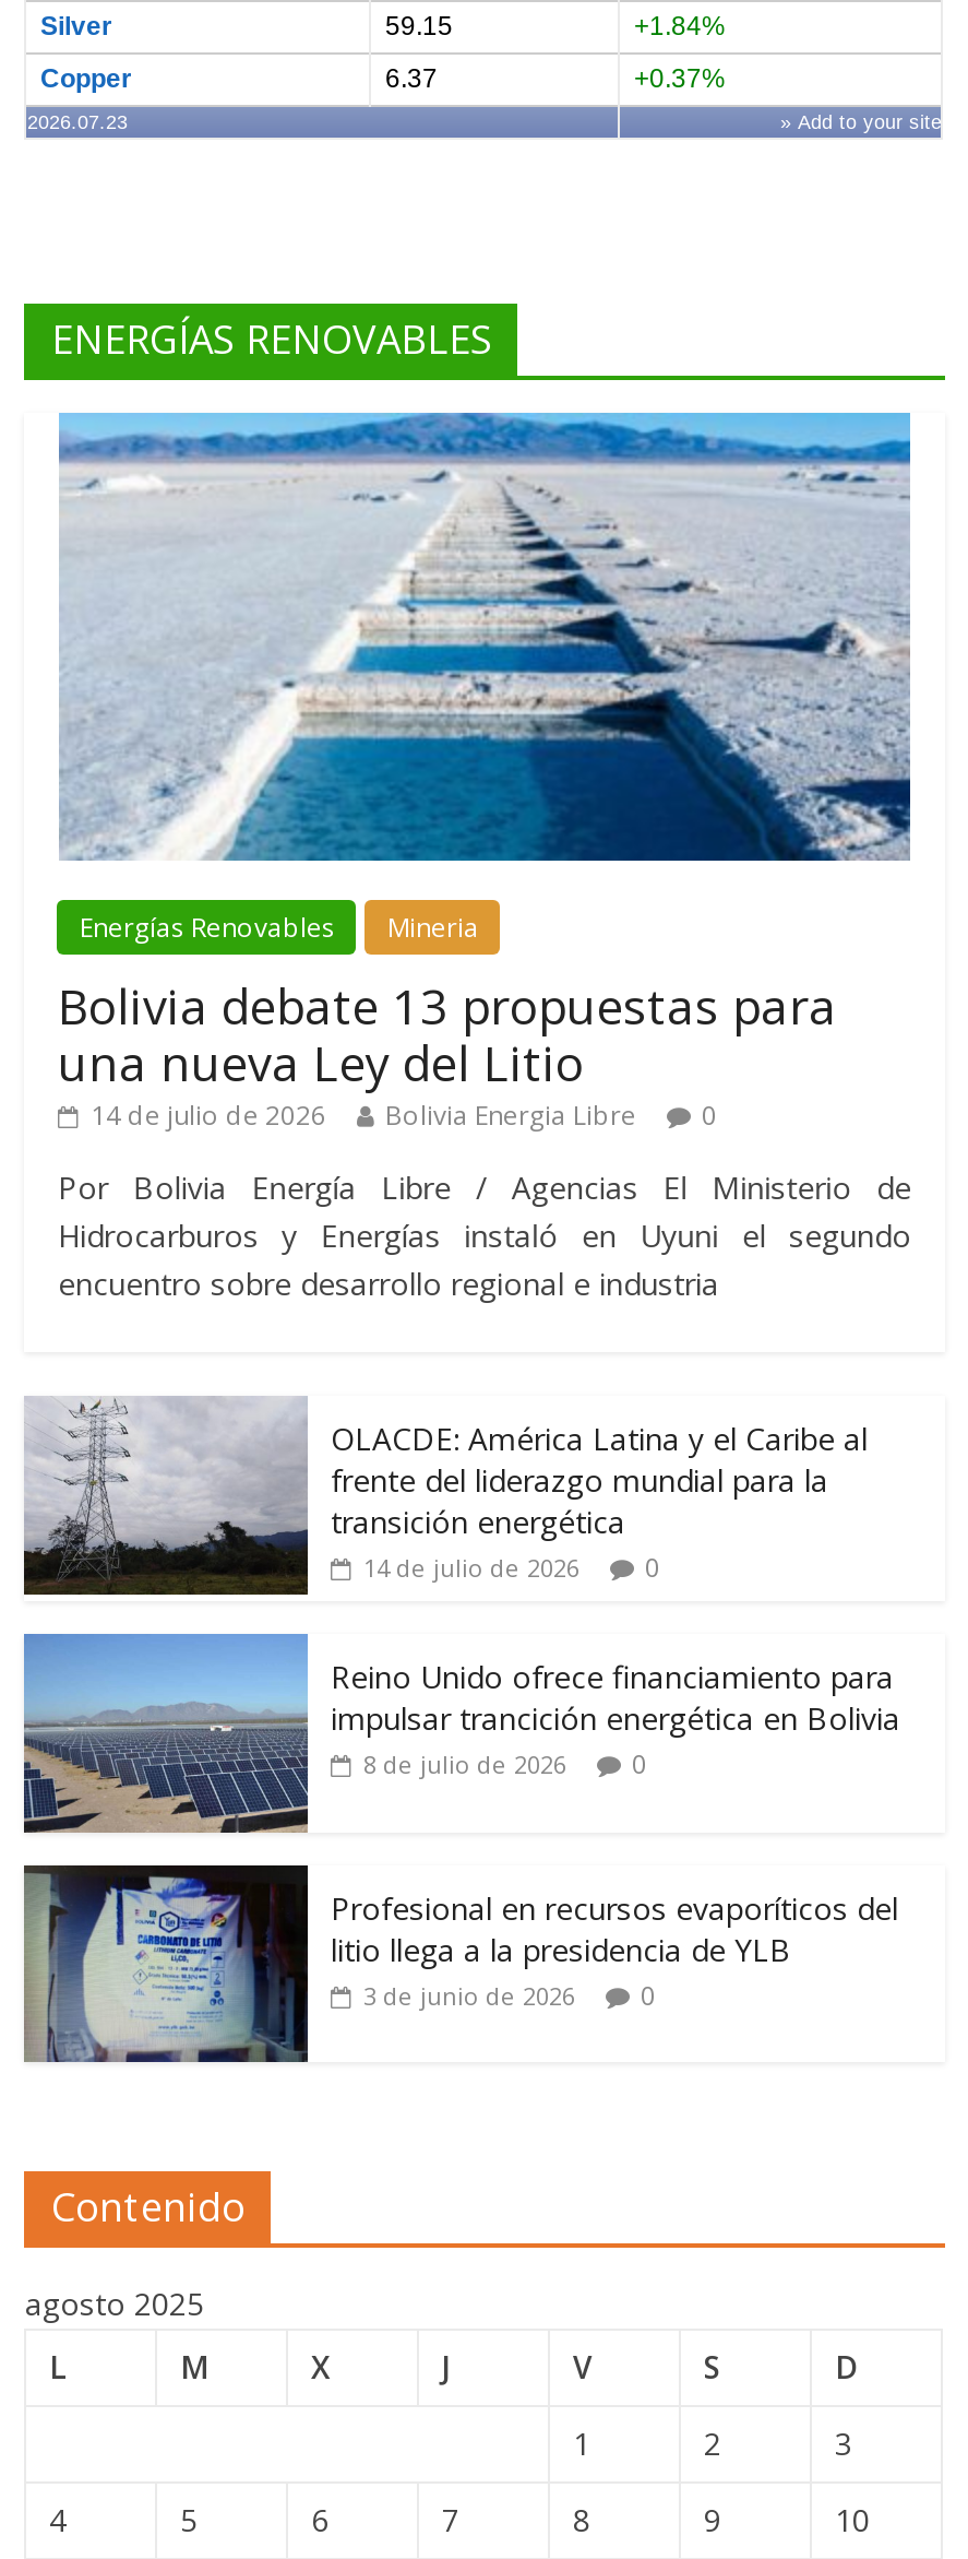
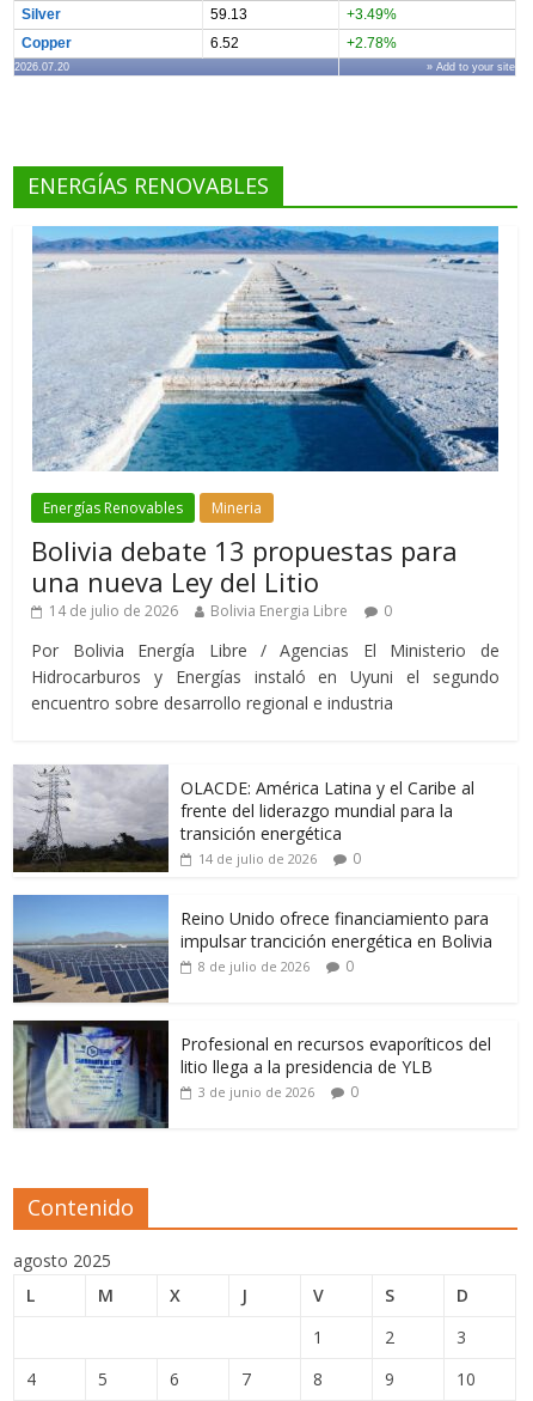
- 59.15
+ 59.13

- +1.84%
+ +3.49%

- 6.37
+ 6.52

- +0.37%
+ +2.78%

- 2026.07.23
+ 2026.07.20
